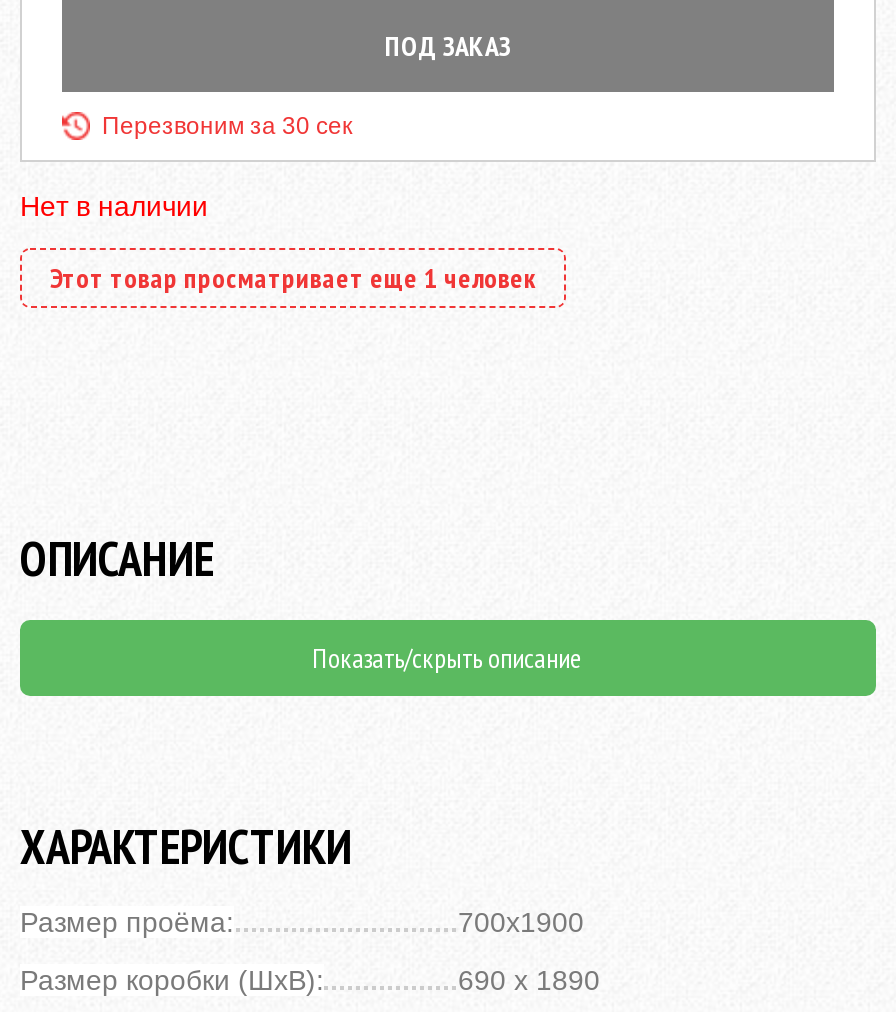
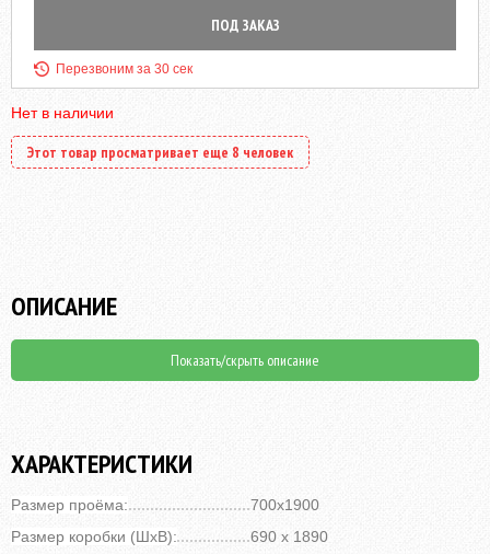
- Этот товар просматривает еще 1 человек
+ Этот товар просматривает еще 8 человек
